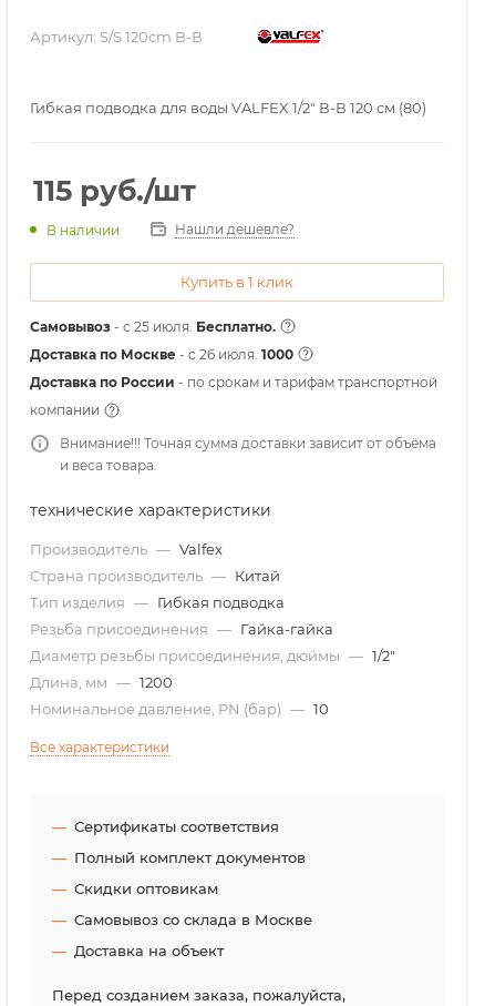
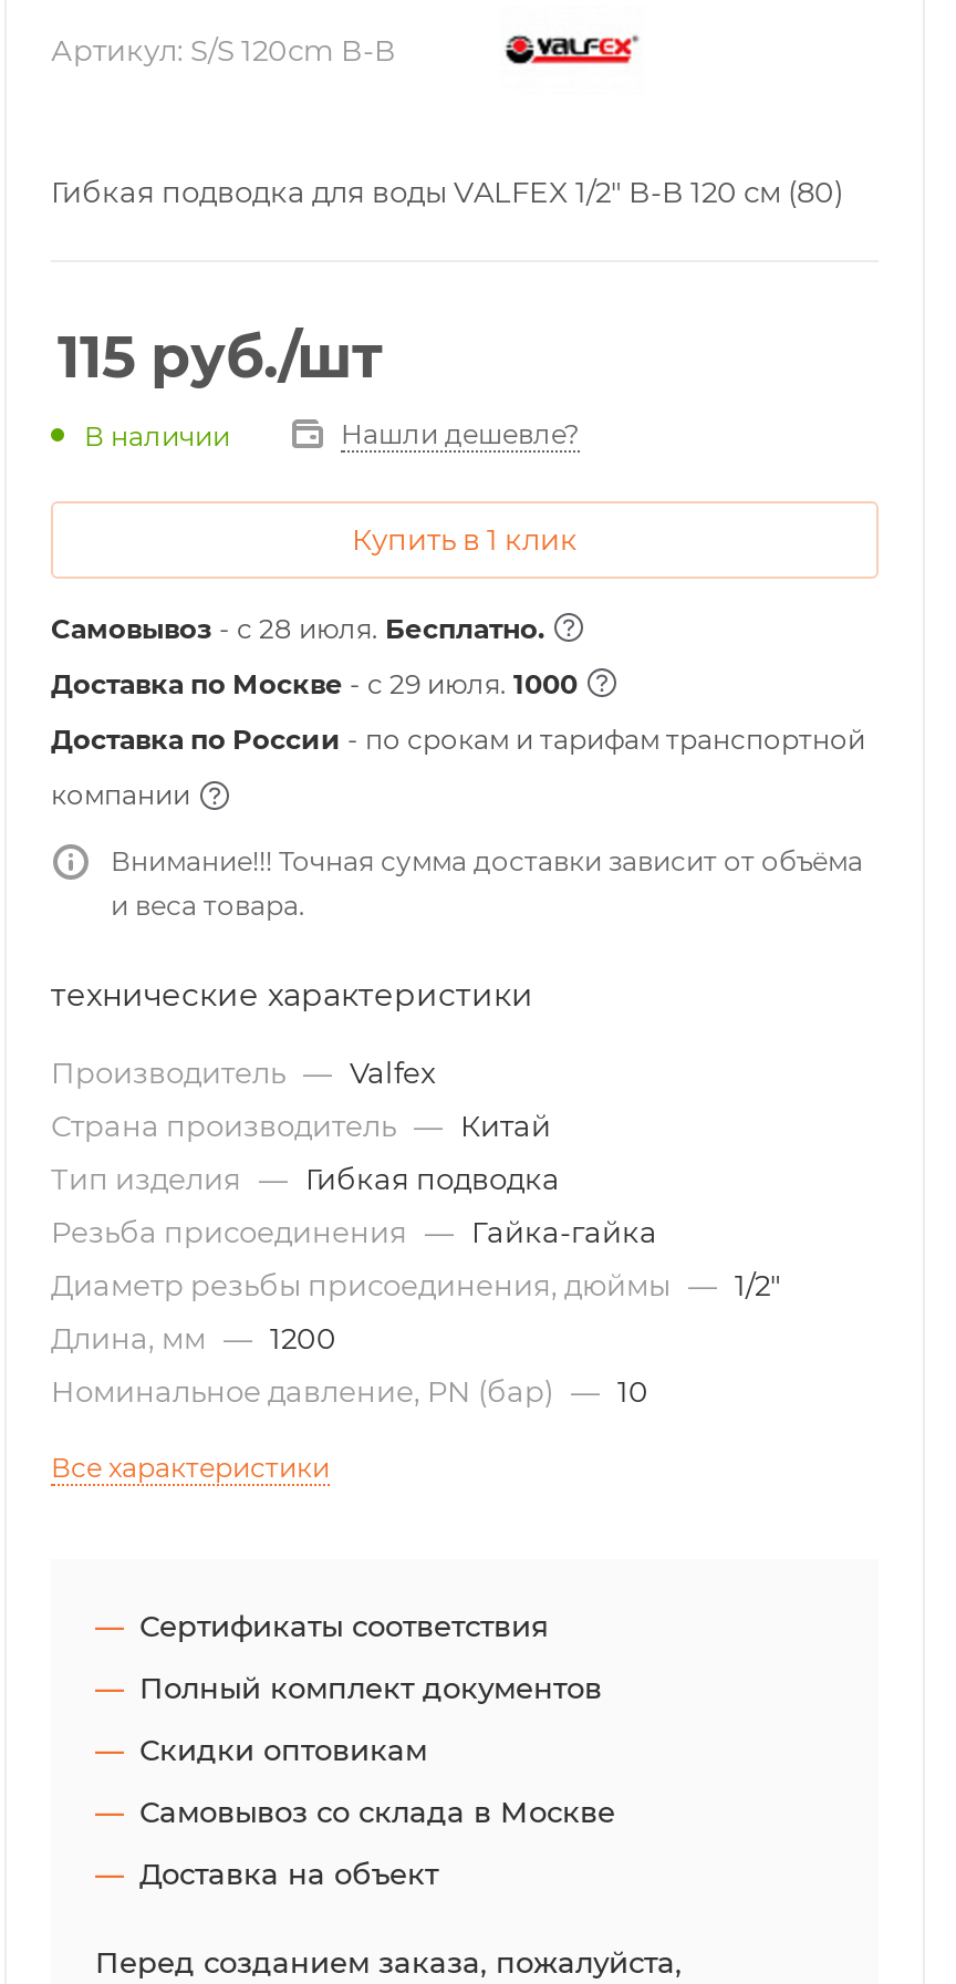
- Самовывоз - с 25 июля. Бесплатно.
+ Самовывоз - с 28 июля. Бесплатно.

- Доставка по Москве - c 26 июля. 1000
+ Доставка по Москве - c 29 июля. 1000
